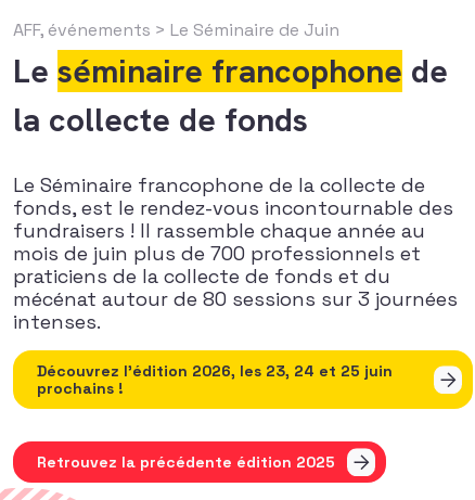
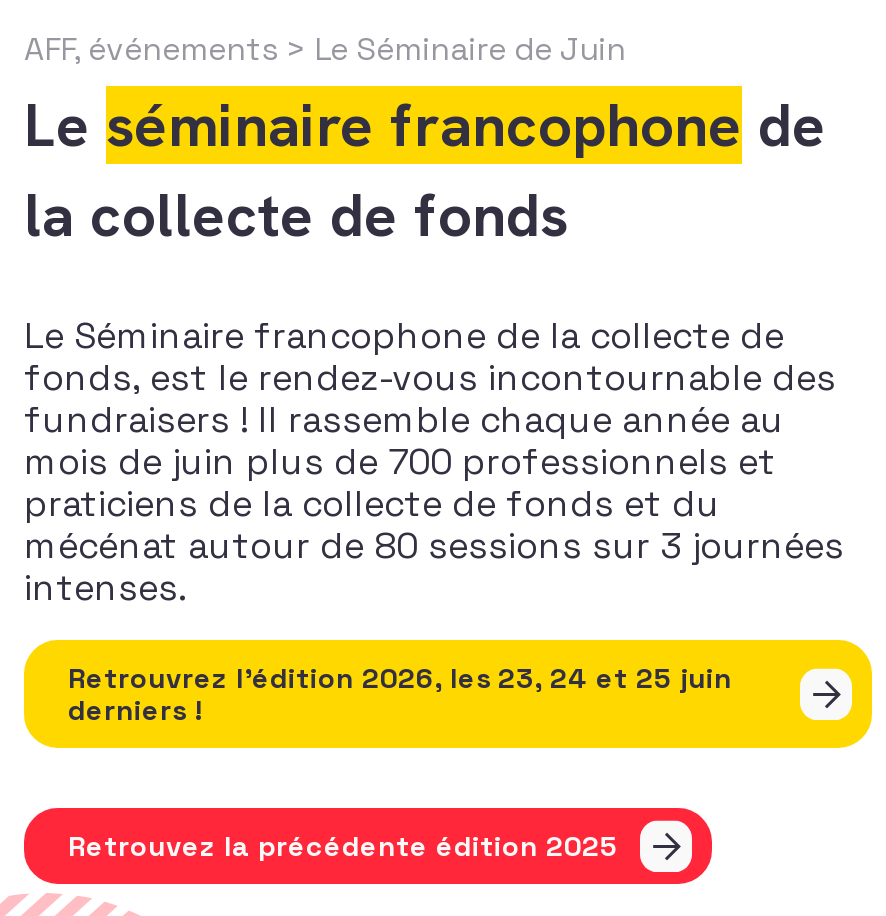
- Découvrez l’édition 2026, les 23, 24 et 25 juin
- prochains !
+ Retrouvrez l’édition 2026, les 23, 24 et 25 juin
+ derniers !
